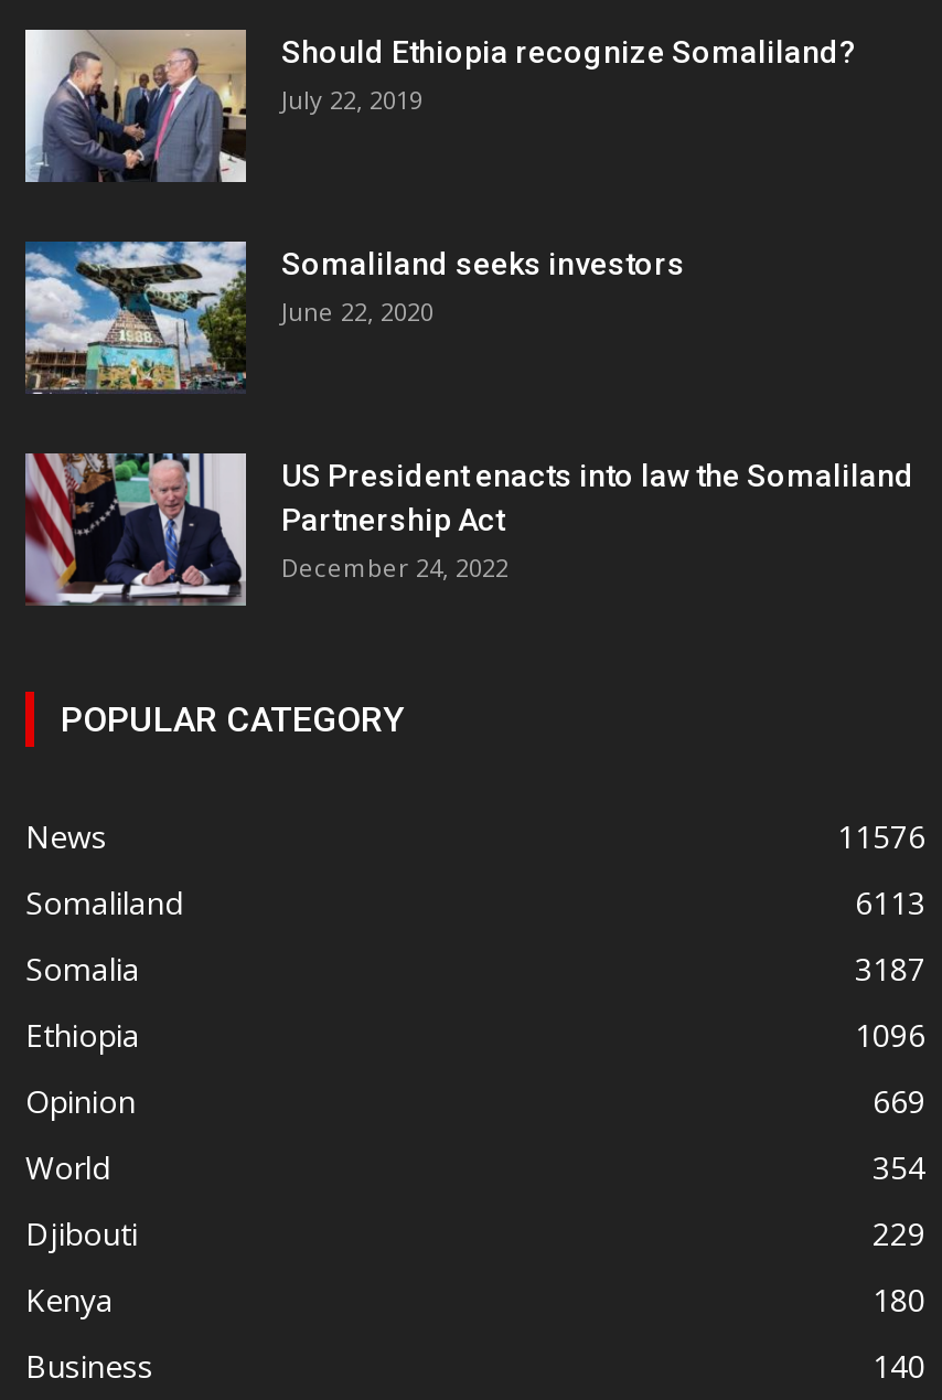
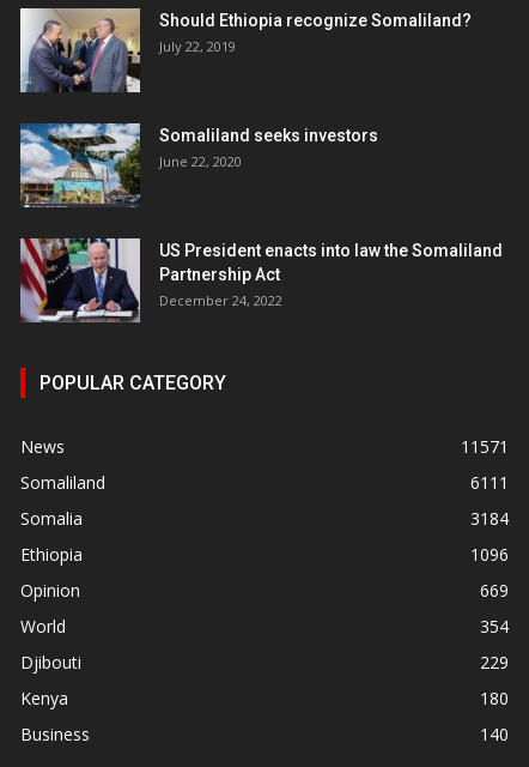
- 11576
+ 11571

- 6113
+ 6111

- 3187
+ 3184
